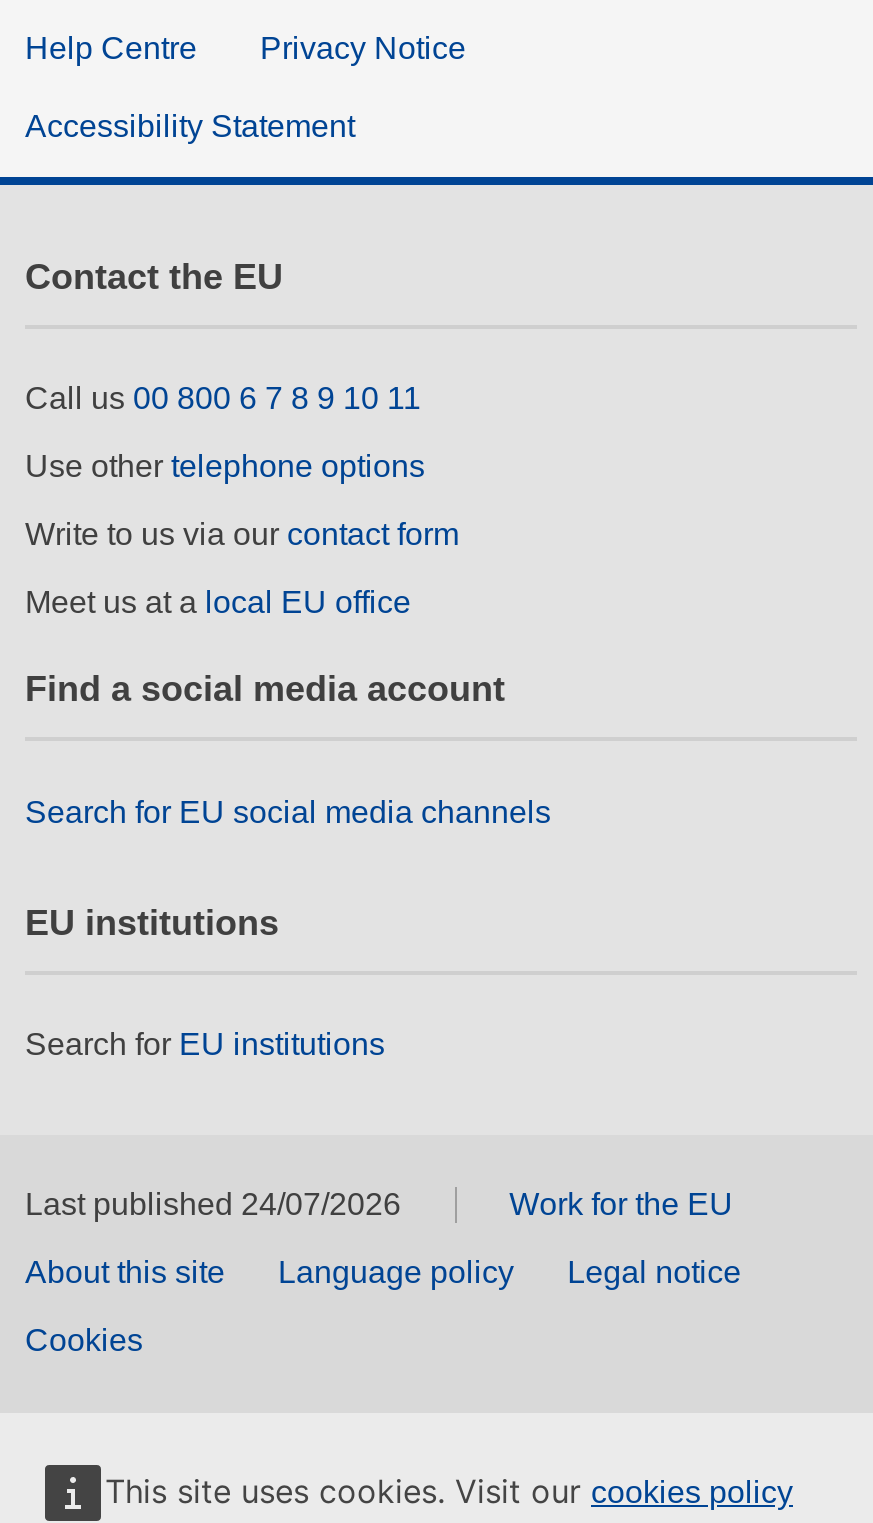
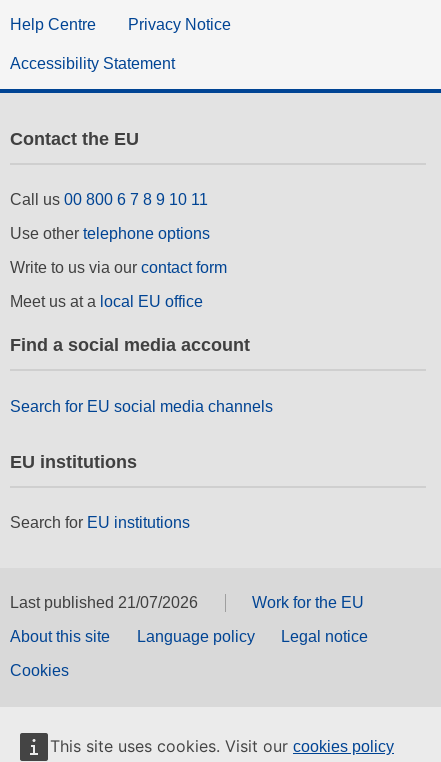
- Last published 24/07/2026
+ Last published 21/07/2026
